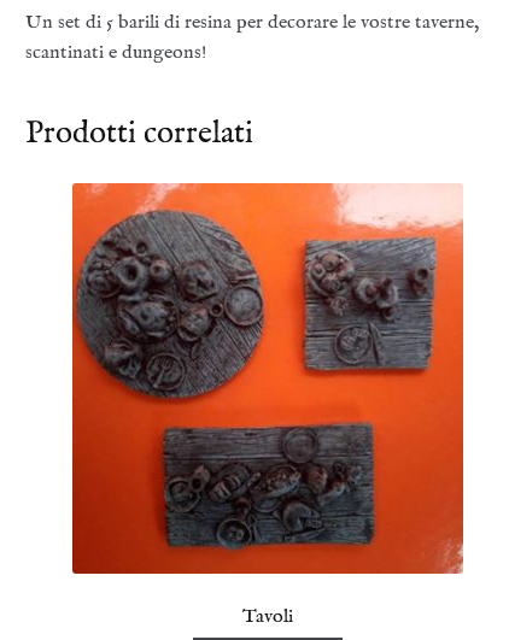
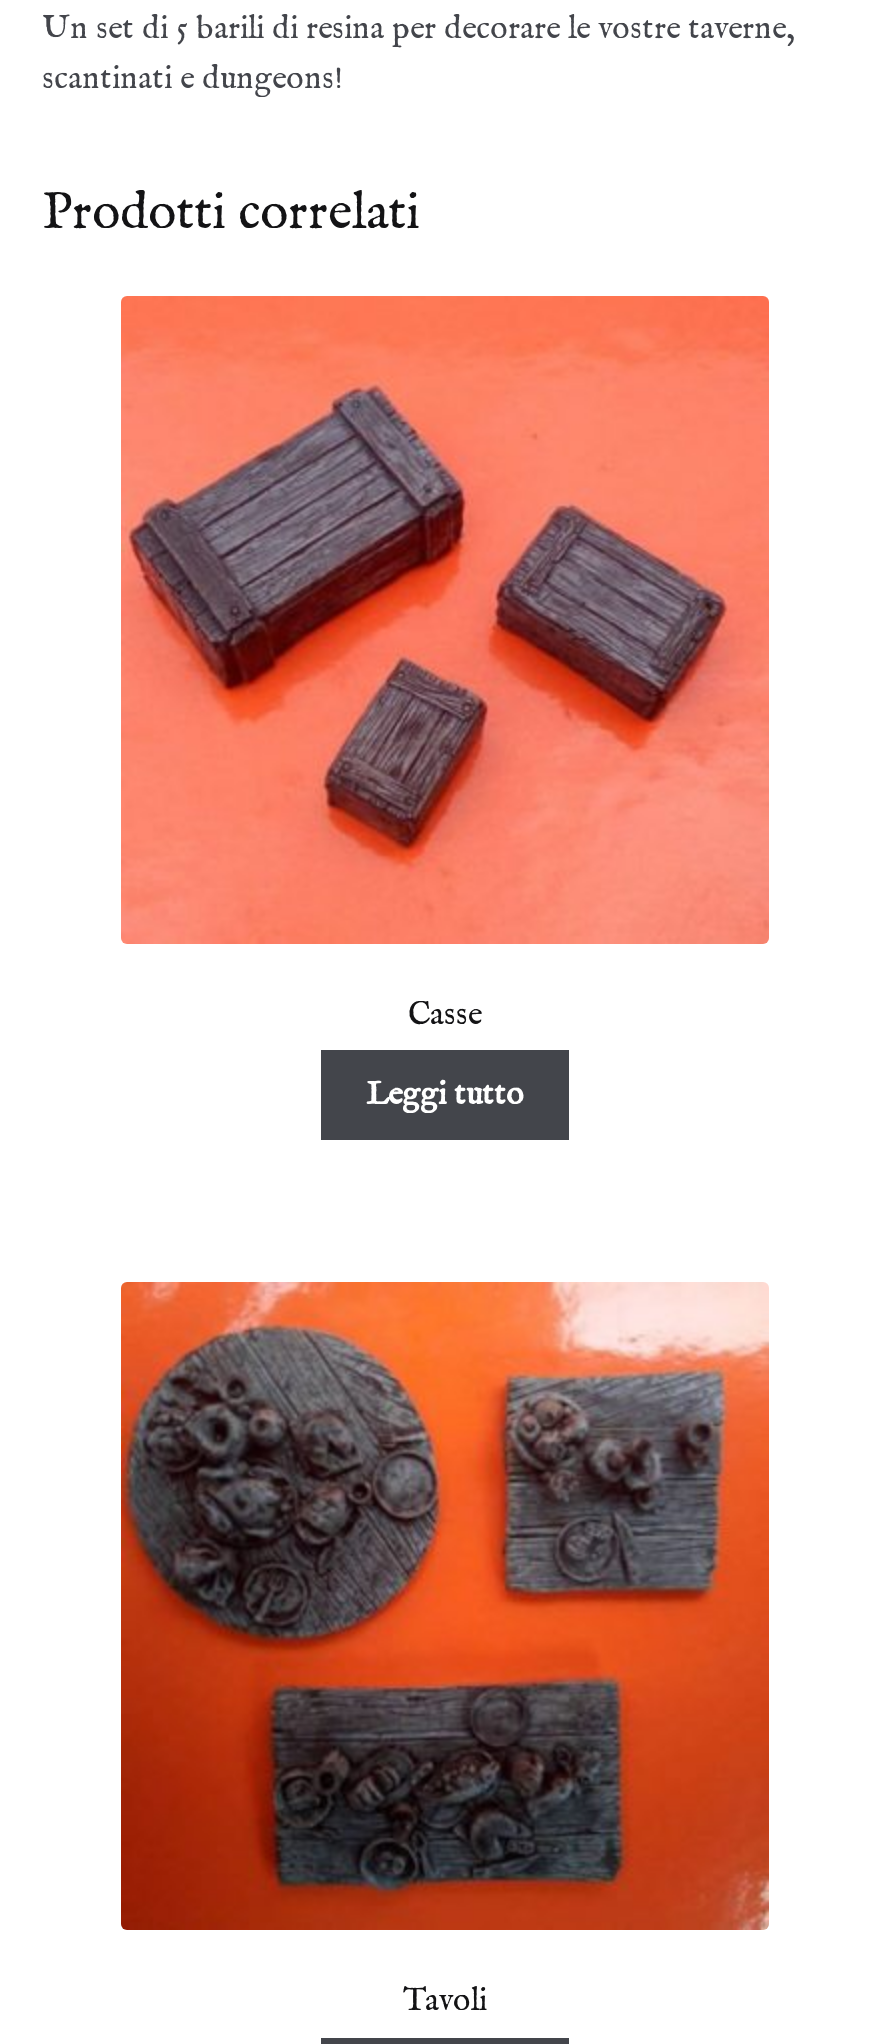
+ [image]
+ Casse
+ Leggi tutto
